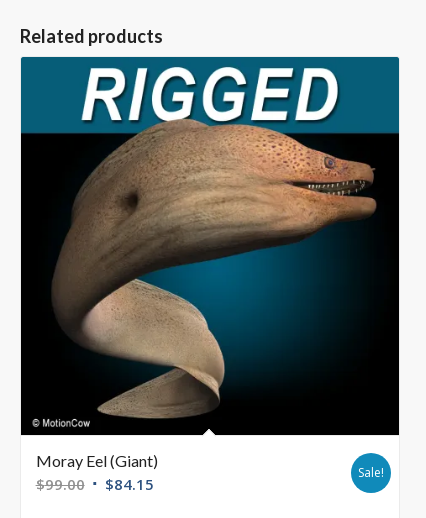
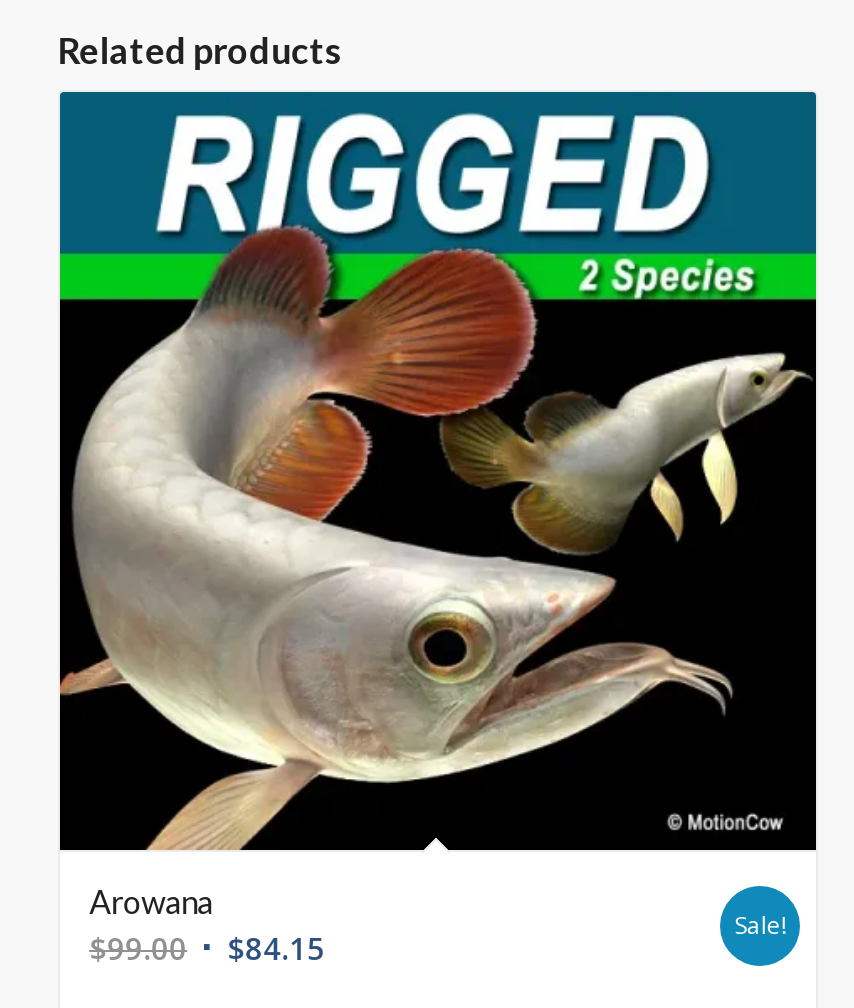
- [image]
- Moray Eel (Giant)
+ [image]
+ Arowana
